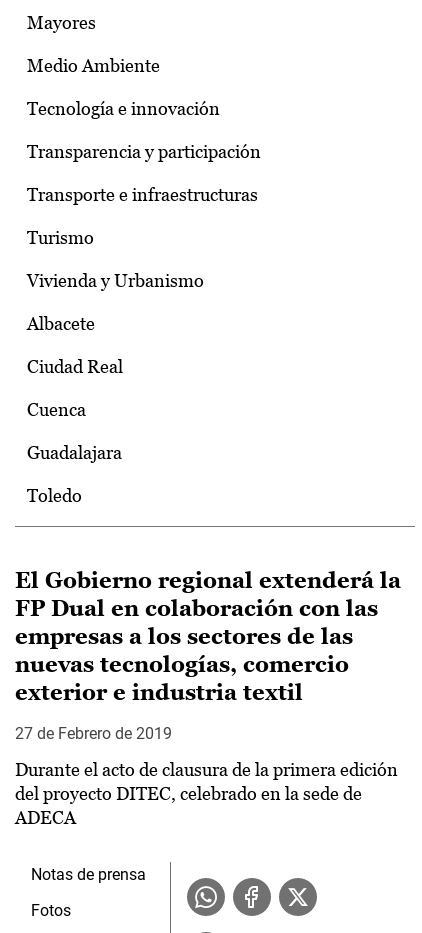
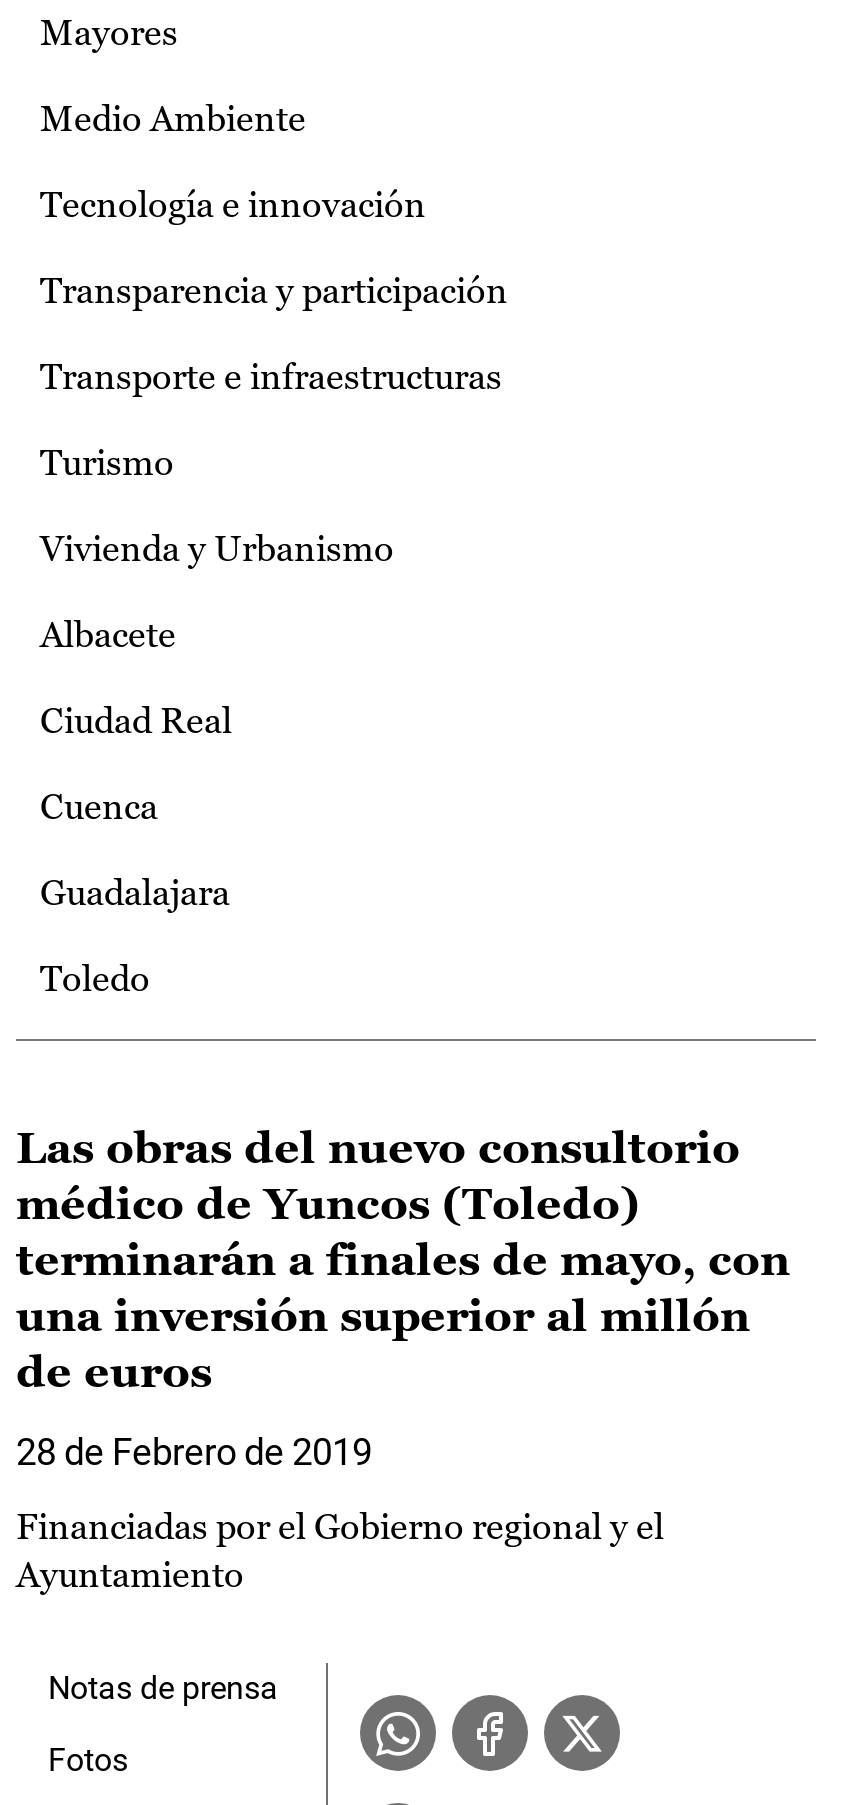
- El Gobierno regional extenderá la
- FP Dual en colaboración con las
- empresas a los sectores de las
- nuevas tecnologías, comercio
- exterior e industria textil
+ Las obras del nuevo consultorio
+ médico de Yuncos (Toledo)
+ terminarán a finales de mayo, con
+ una inversión superior al millón
+ de euros

- 27 de Febrero de 2019
+ 28 de Febrero de 2019

- Durante el acto de clausura de la primera edición
- del proyecto DITEC, celebrado en la sede de
- ADECA
+ Financiadas por el Gobierno regional y el
+ Ayuntamiento
